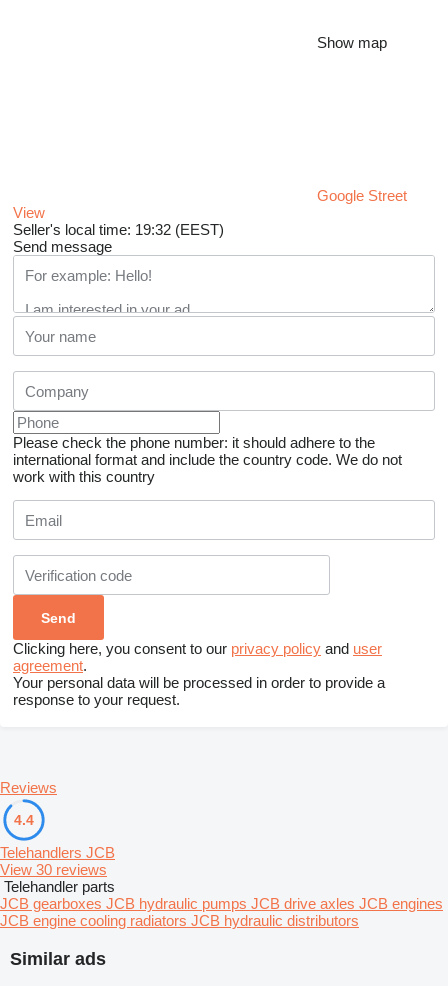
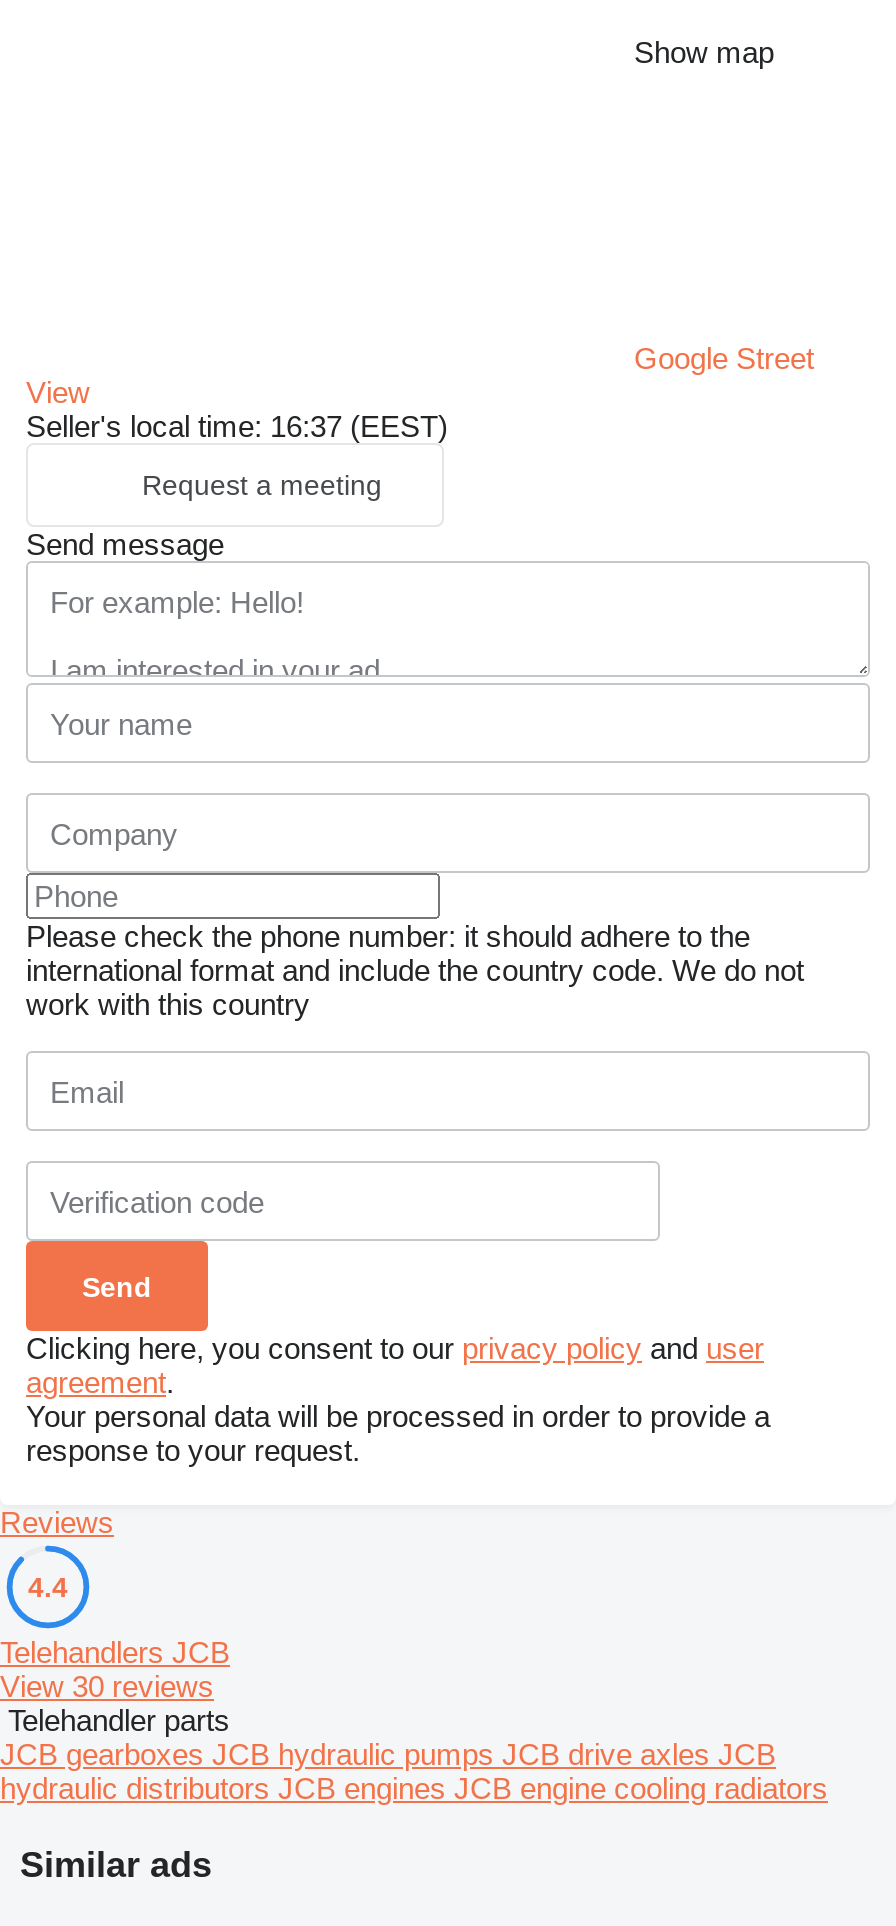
- Seller's local time: 19:32 (EEST)
+ Seller's local time: 16:37 (EEST)
+ Request a meeting

moved down: Send message | Please check the phone number: it should adhere to the | international format and include the country code. We do not | work with this country | Clicking here, you consent to our privacy policy and user | agreement. | Your personal data will be processed in order to provide a | response to your request.

- JCB gearboxes JCB hydraulic pumps JCB drive axles JCB engines
- JCB engine cooling radiators JCB hydraulic distributors
+ JCB gearboxes JCB hydraulic pumps JCB drive axles JCB
+ hydraulic distributors JCB engines JCB engine cooling radiators
